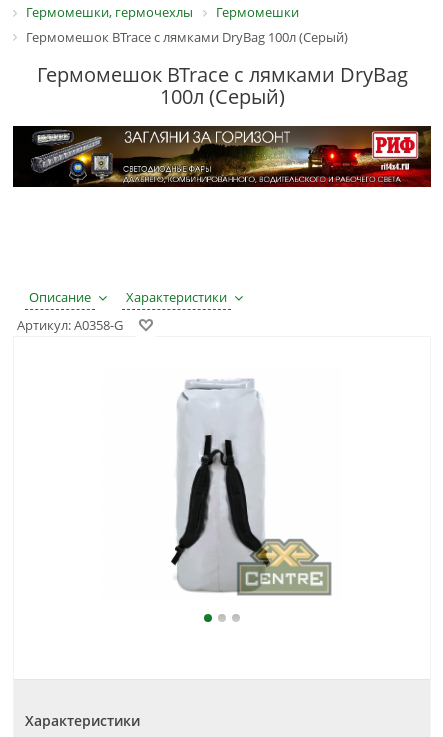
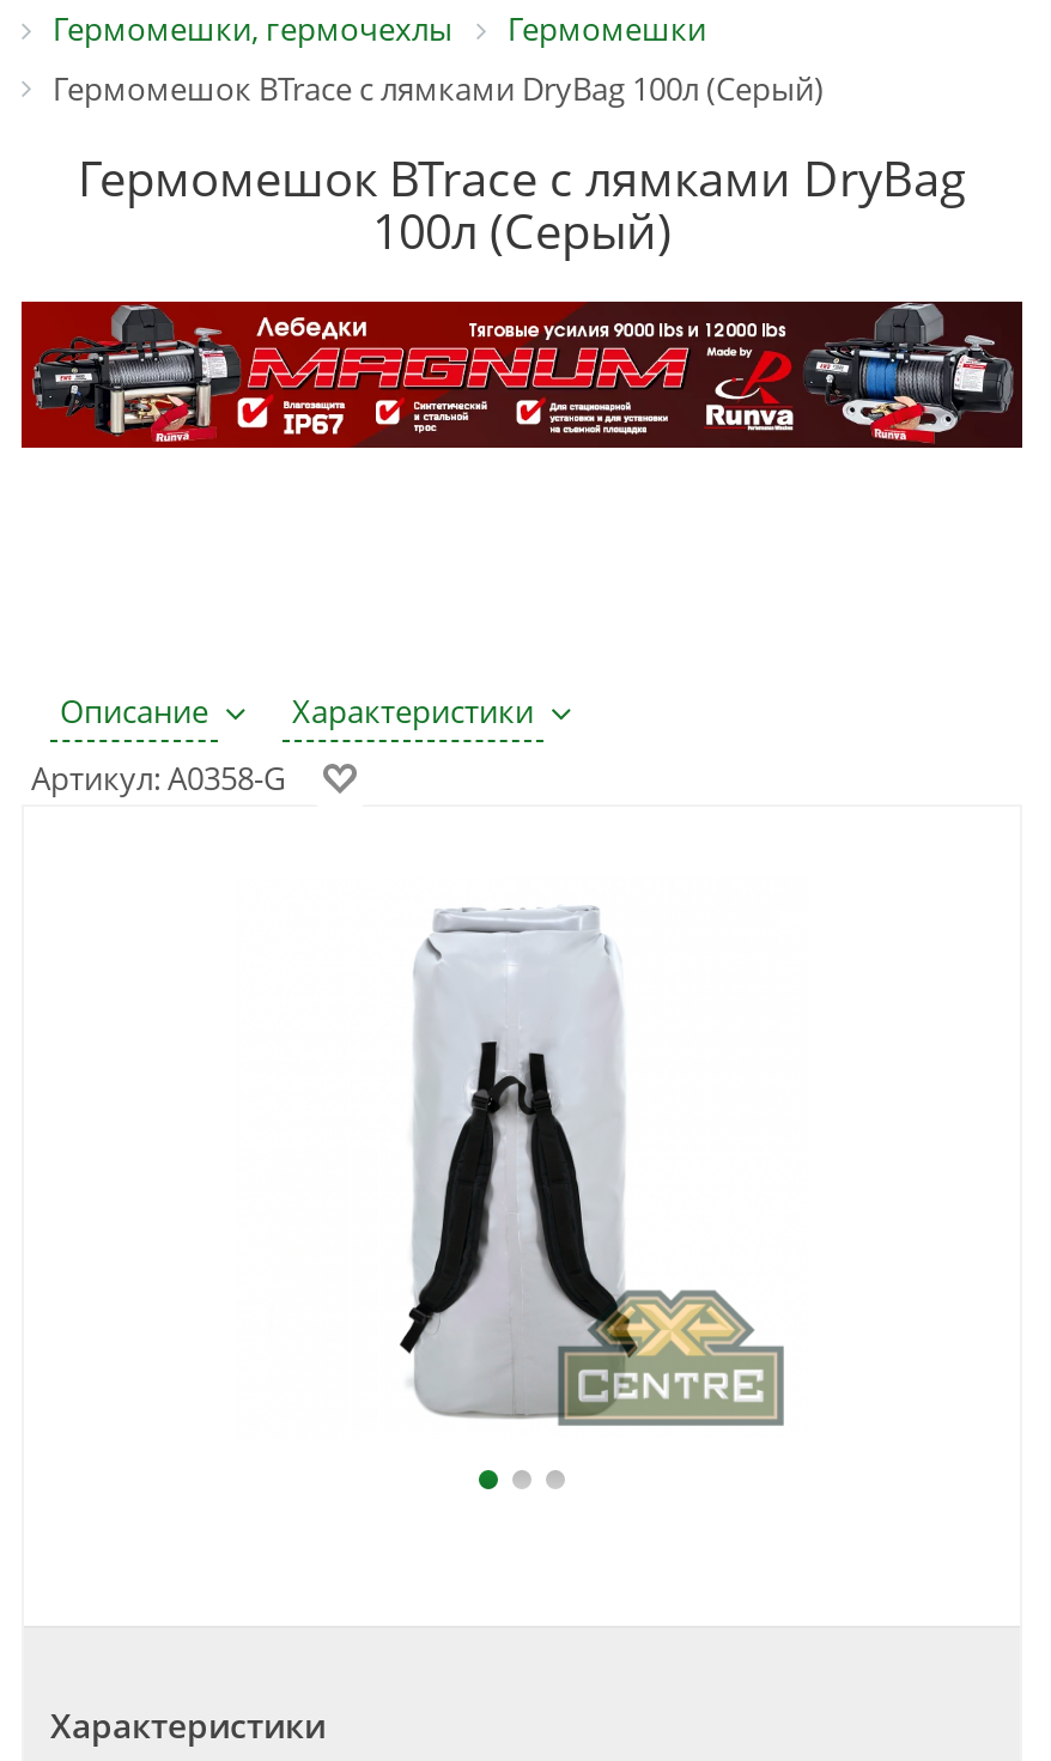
- [image]
+ [image]
